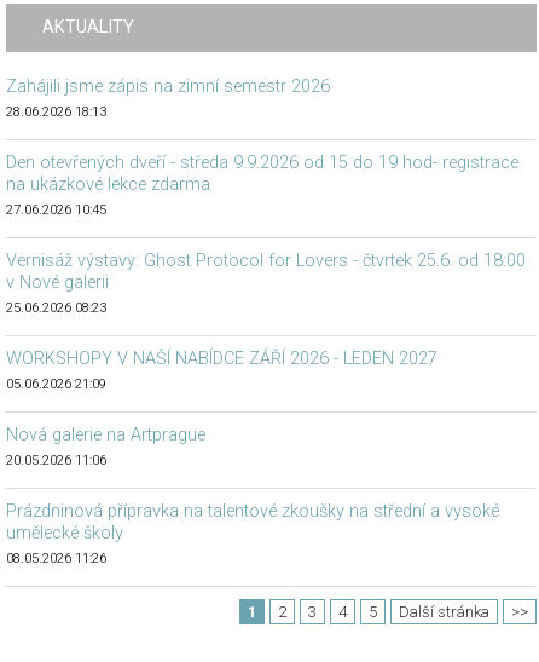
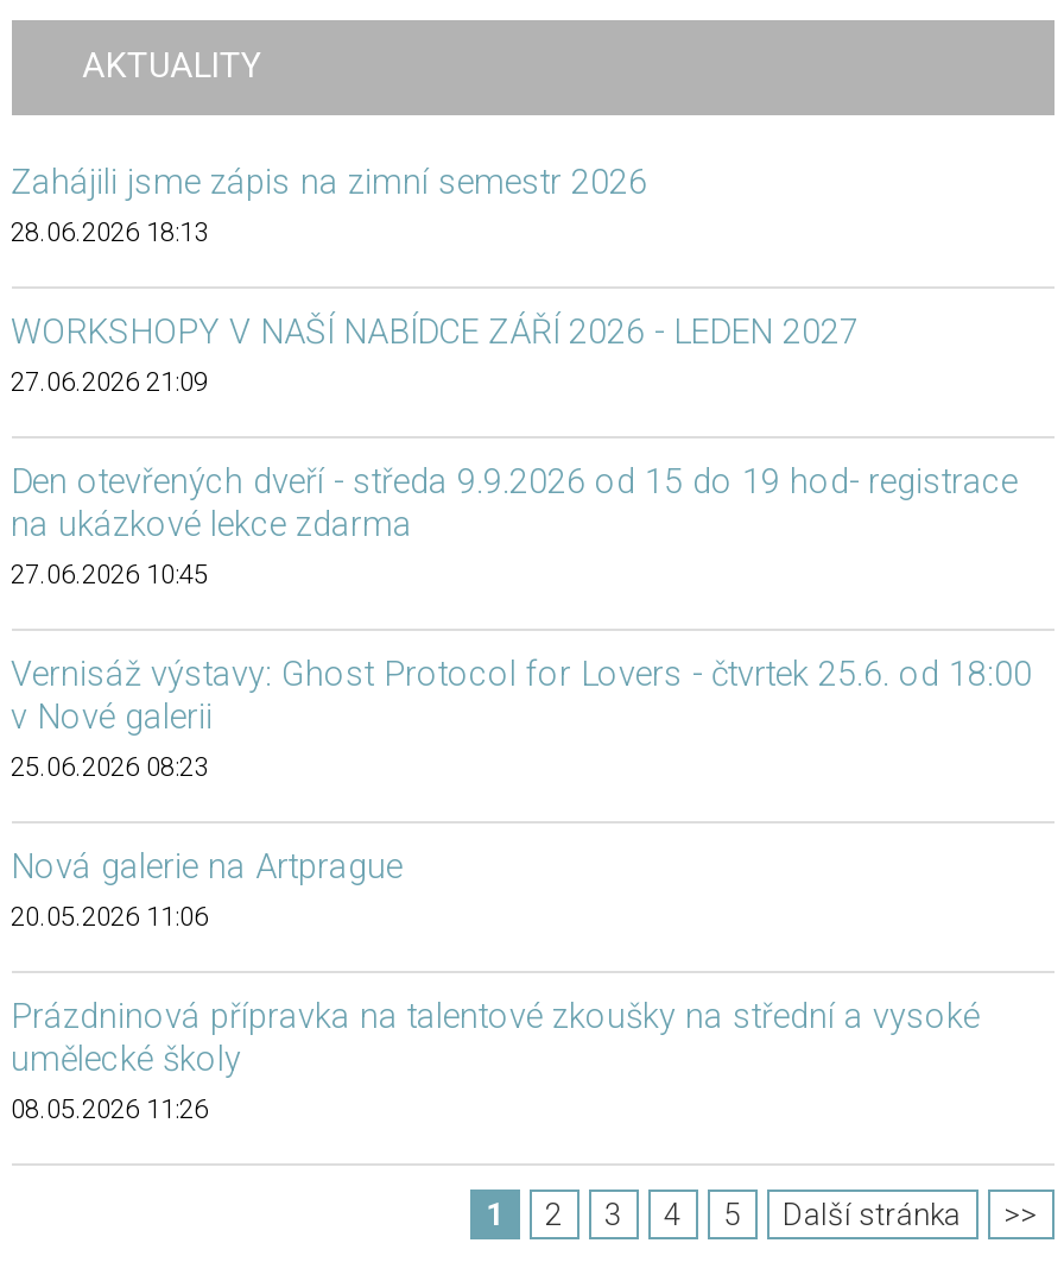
+ 27.06.2026 21:09

moved down: Den otevřených dveří - středa 9.9.2026 od 15 do 19 hod- registrace | na ukázkové lekce zdarma | 27.06.2026 10:45 | Vernisáž výstavy: Ghost Protocol for Lovers - čtvrtek 25.6. od 18:00 | v Nové galerii | 25.06.2026 08:23

moved up: WORKSHOPY V NAŠÍ NABÍDCE ZÁŘÍ 2026 - LEDEN 2027

- 05.06.2026 21:09
